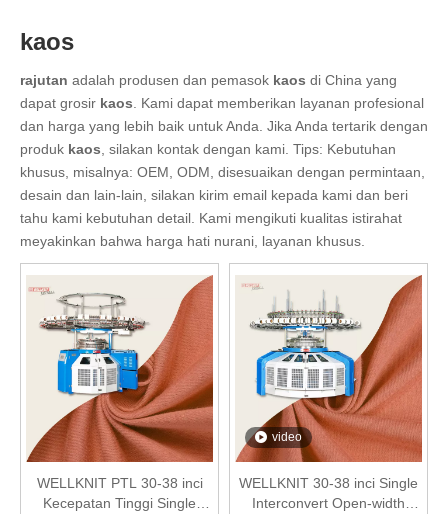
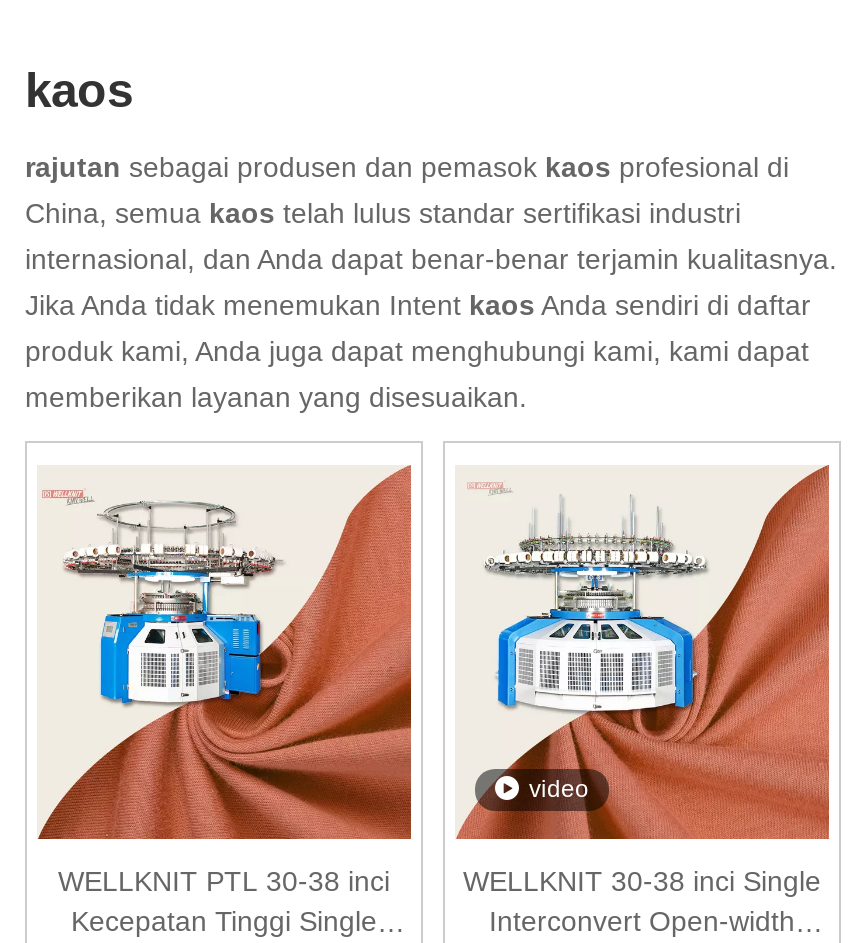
- rajutan adalah produsen dan pemasok kaos di China yang
- dapat grosir kaos. Kami dapat memberikan layanan profesional
- dan harga yang lebih baik untuk Anda. Jika Anda tertarik dengan
- produk kaos, silakan kontak dengan kami. Tips: Kebutuhan
- khusus, misalnya: OEM, ODM, disesuaikan dengan permintaan,
- desain dan lain-lain, silakan kirim email kepada kami dan beri
- tahu kami kebutuhan detail. Kami mengikuti kualitas istirahat
- meyakinkan bahwa harga hati nurani, layanan khusus.
+ rajutan sebagai produsen dan pemasok kaos profesional di
+ China, semua kaos telah lulus standar sertifikasi industri
+ internasional, dan Anda dapat benar-benar terjamin kualitasnya.
+ Jika Anda tidak menemukan Intent kaos Anda sendiri di daftar
+ produk kami, Anda juga dapat menghubungi kami, kami dapat
+ memberikan layanan yang disesuaikan.
